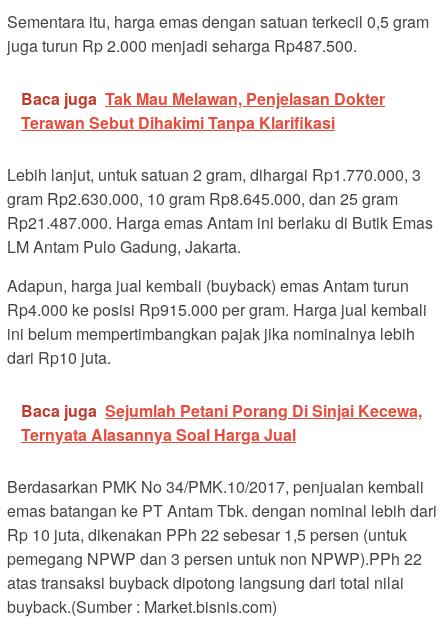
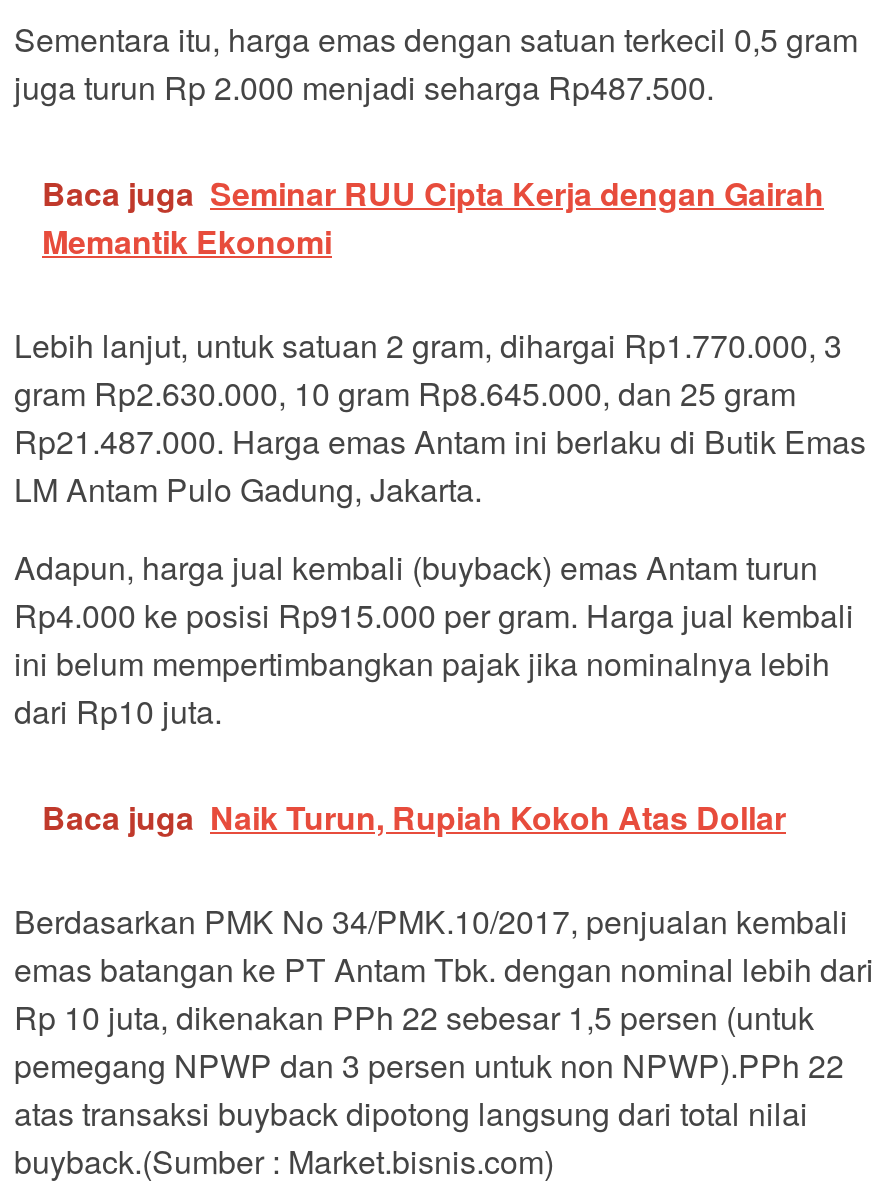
- Baca juga Tak Mau Melawan, Penjelasan Dokter
- Terawan Sebut Dihakimi Tanpa Klarifikasi
+ Baca juga Seminar RUU Cipta Kerja dengan Gairah
+ Memantik Ekonomi

- Baca juga Sejumlah Petani Porang Di Sinjai Kecewa,
- Ternyata Alasannya Soal Harga Jual
+ Baca juga Naik Turun, Rupiah Kokoh Atas Dollar
